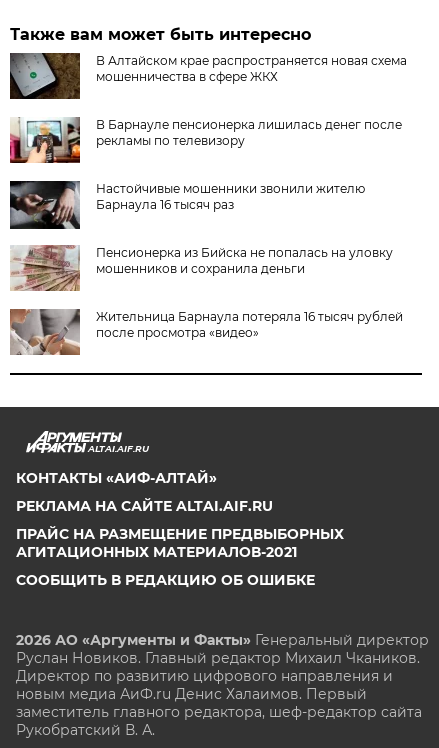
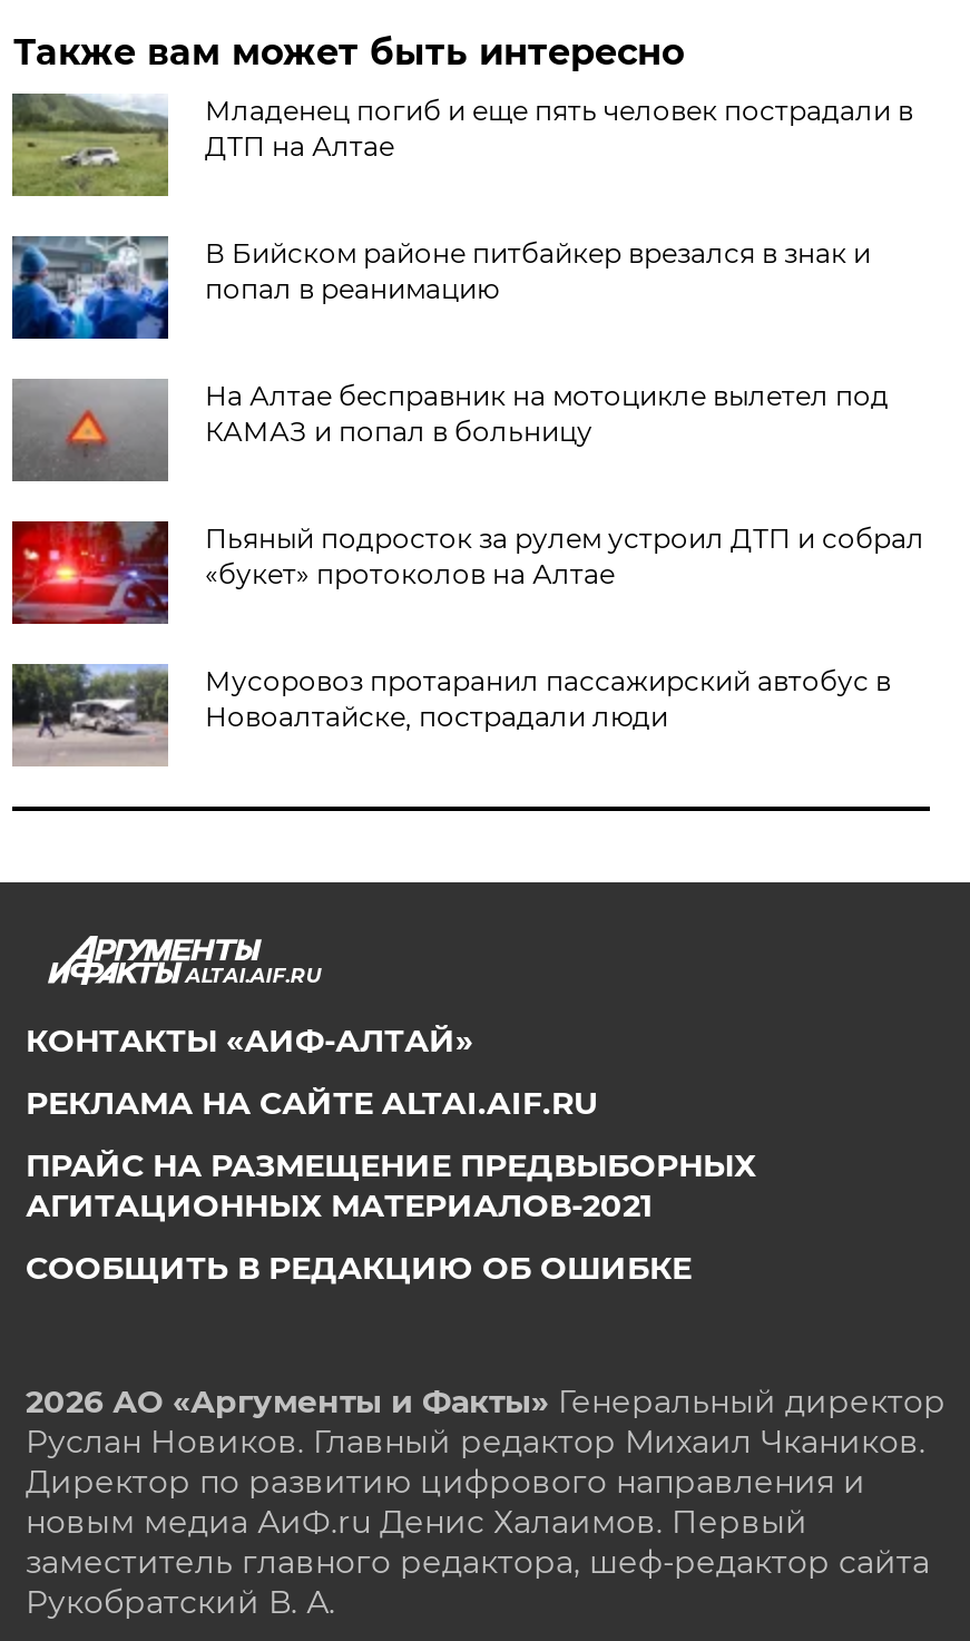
- [image]
- В Алтайском крае распространяется новая схема
- мошенничества в сфере ЖКХ
+ [image]
+ Младенец погиб и еще пять человек пострадали в
+ ДТП на Алтае

- [image]
- В Барнауле пенсионерка лишилась денег после
- рекламы по телевизору
+ [image]
+ В Бийском районе питбайкер врезался в знак и
+ попал в реанимацию

- [image]
- Настойчивые мошенники звонили жителю
- Барнаула 16 тысяч раз
+ [image]
+ На Алтае бесправник на мотоцикле вылетел под
+ КАМАЗ и попал в больницу

- [image]
- Пенсионерка из Бийска не попалась на уловку
- мошенников и сохранила деньги
+ [image]
+ Пьяный подросток за рулем устроил ДТП и собрал
+ «букет» протоколов на Алтае

- [image]
- Жительница Барнаула потеряла 16 тысяч рублей
- после просмотра «видео»
+ [image]
+ Мусоровоз протаранил пассажирский автобус в
+ Новоалтайске, пострадали люди
